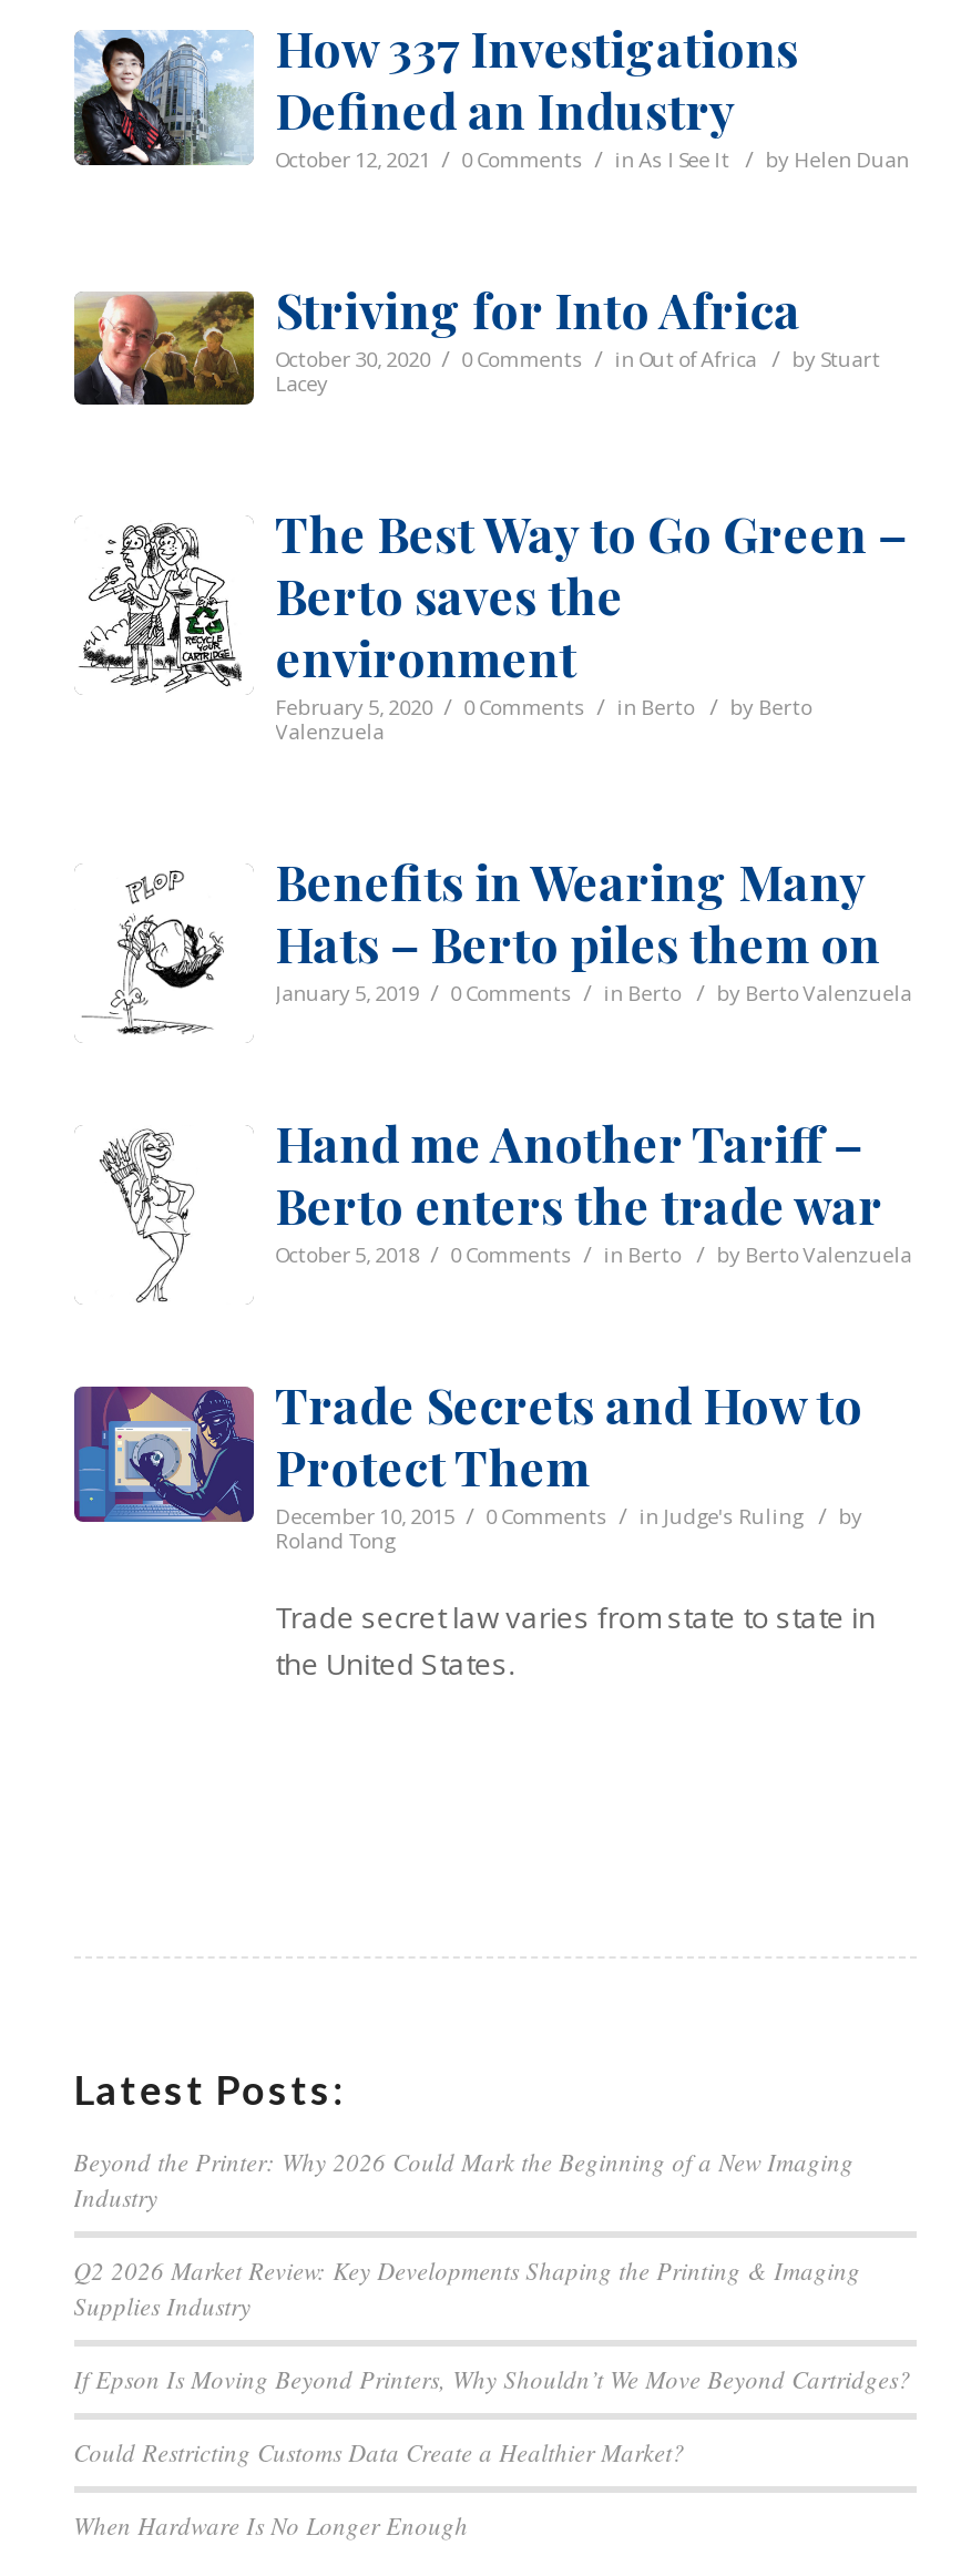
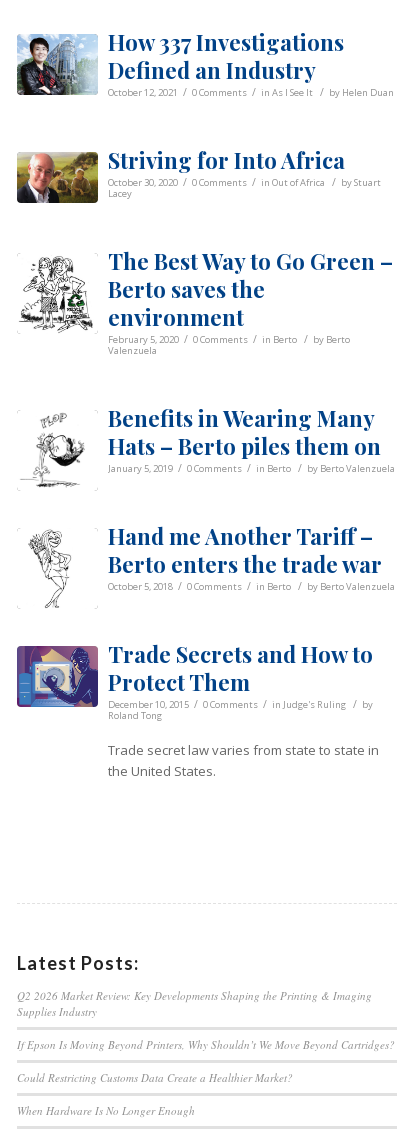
- Beyond the Printer: Why 2026 Could Mark the Beginning of a New Imaging
- Industry
